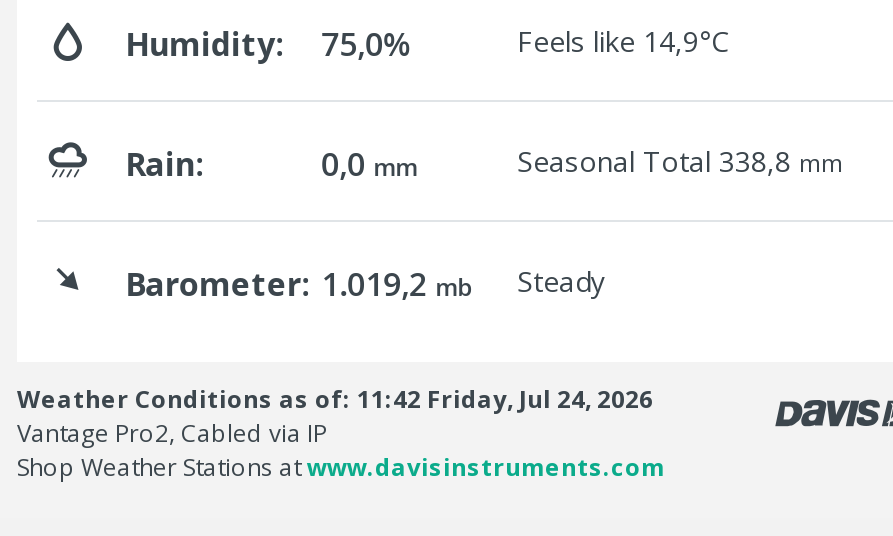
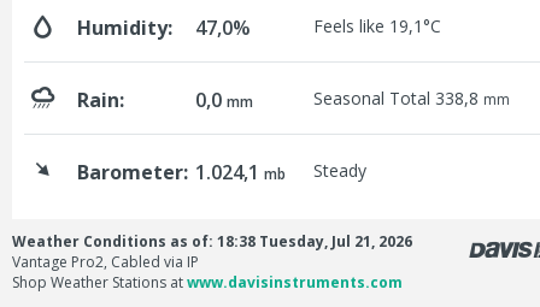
- Humidity: 75,0%
+ Humidity: 47,0%

- Feels like 14,9°C
+ Feels like 19,1°C

- Barometer: 1.019,2 mb Steady
+ Barometer: 1.024,1 mb Steady

- Weather Conditions as of: 11:42 Friday, Jul 24, 2026
+ Weather Conditions as of: 18:38 Tuesday, Jul 21, 2026
